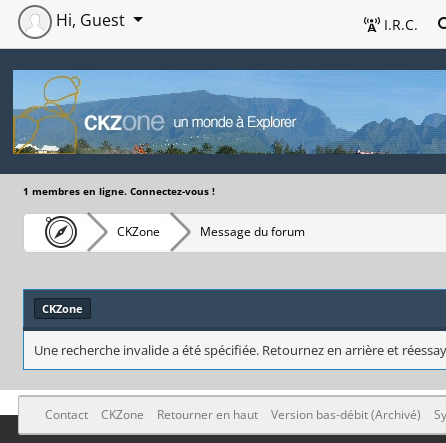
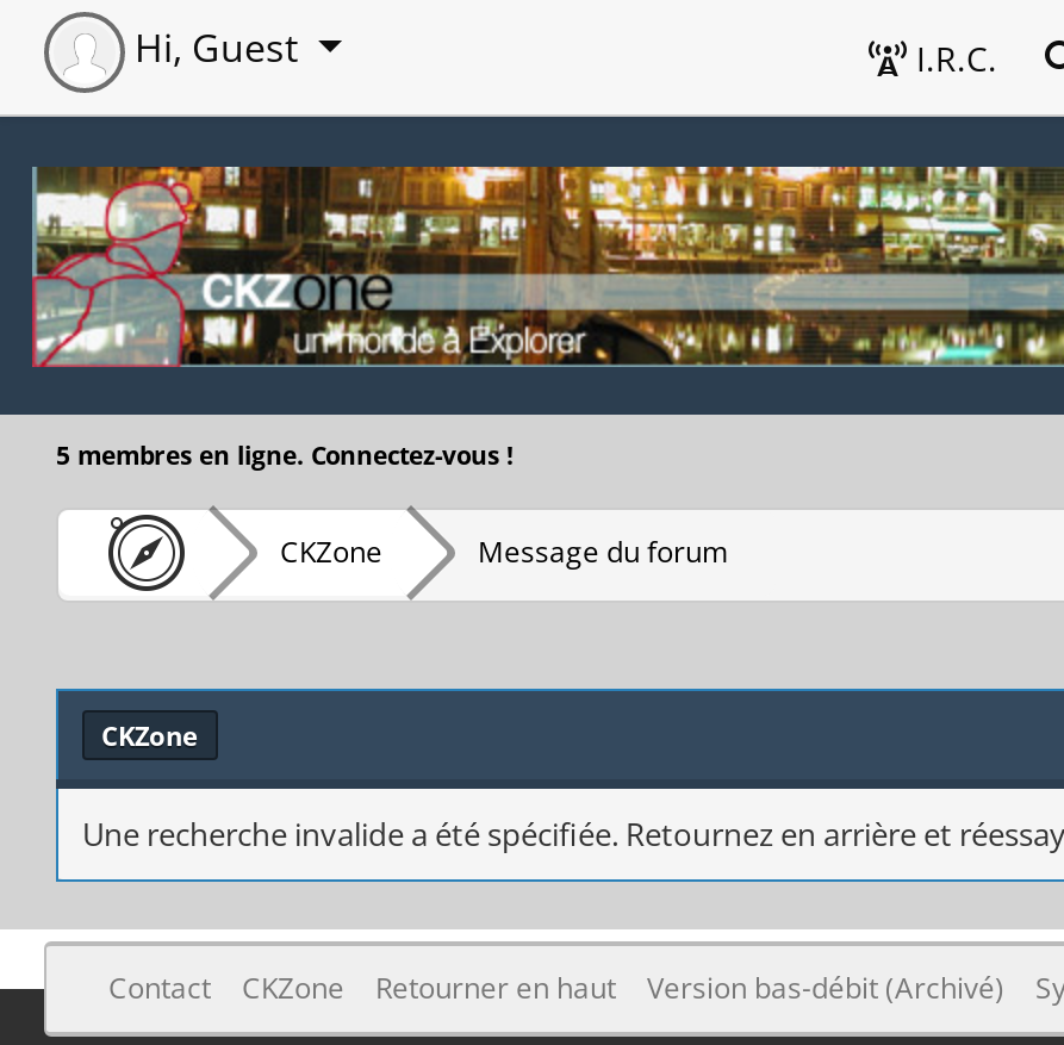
- [image]
- 1 membres en ligne. Connectez-vous !
+ [image]
+ 5 membres en ligne. Connectez-vous !
